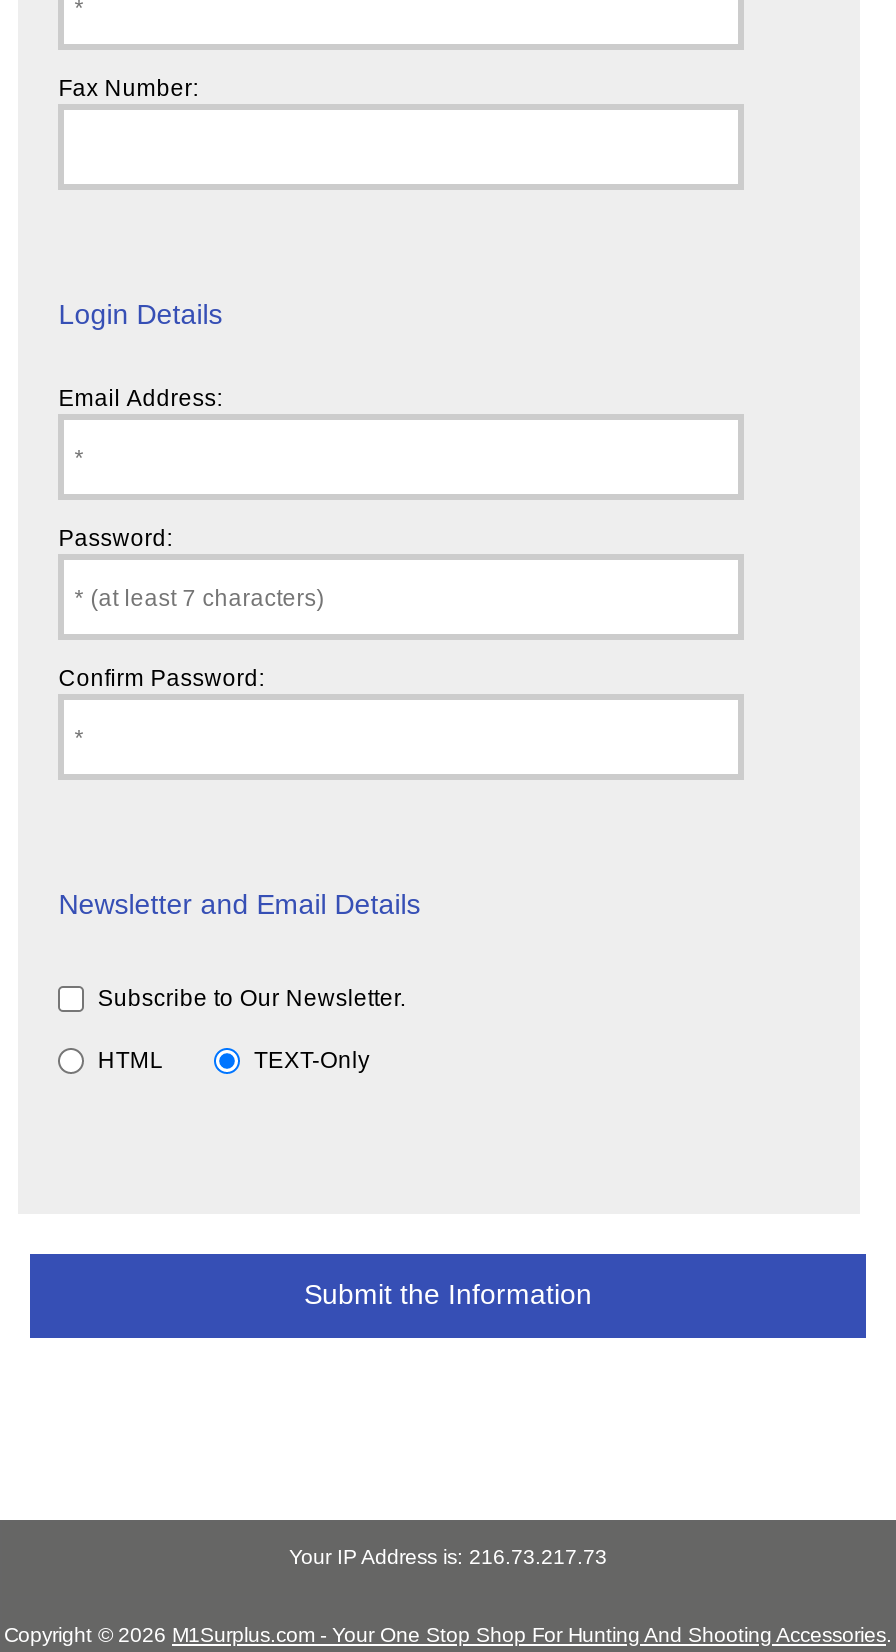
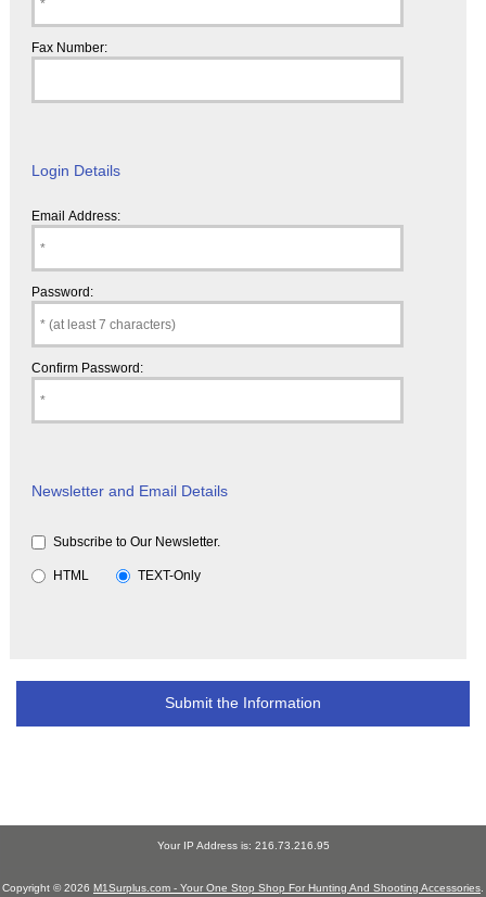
- Your IP Address is: 216.73.217.73
+ Your IP Address is: 216.73.216.95
